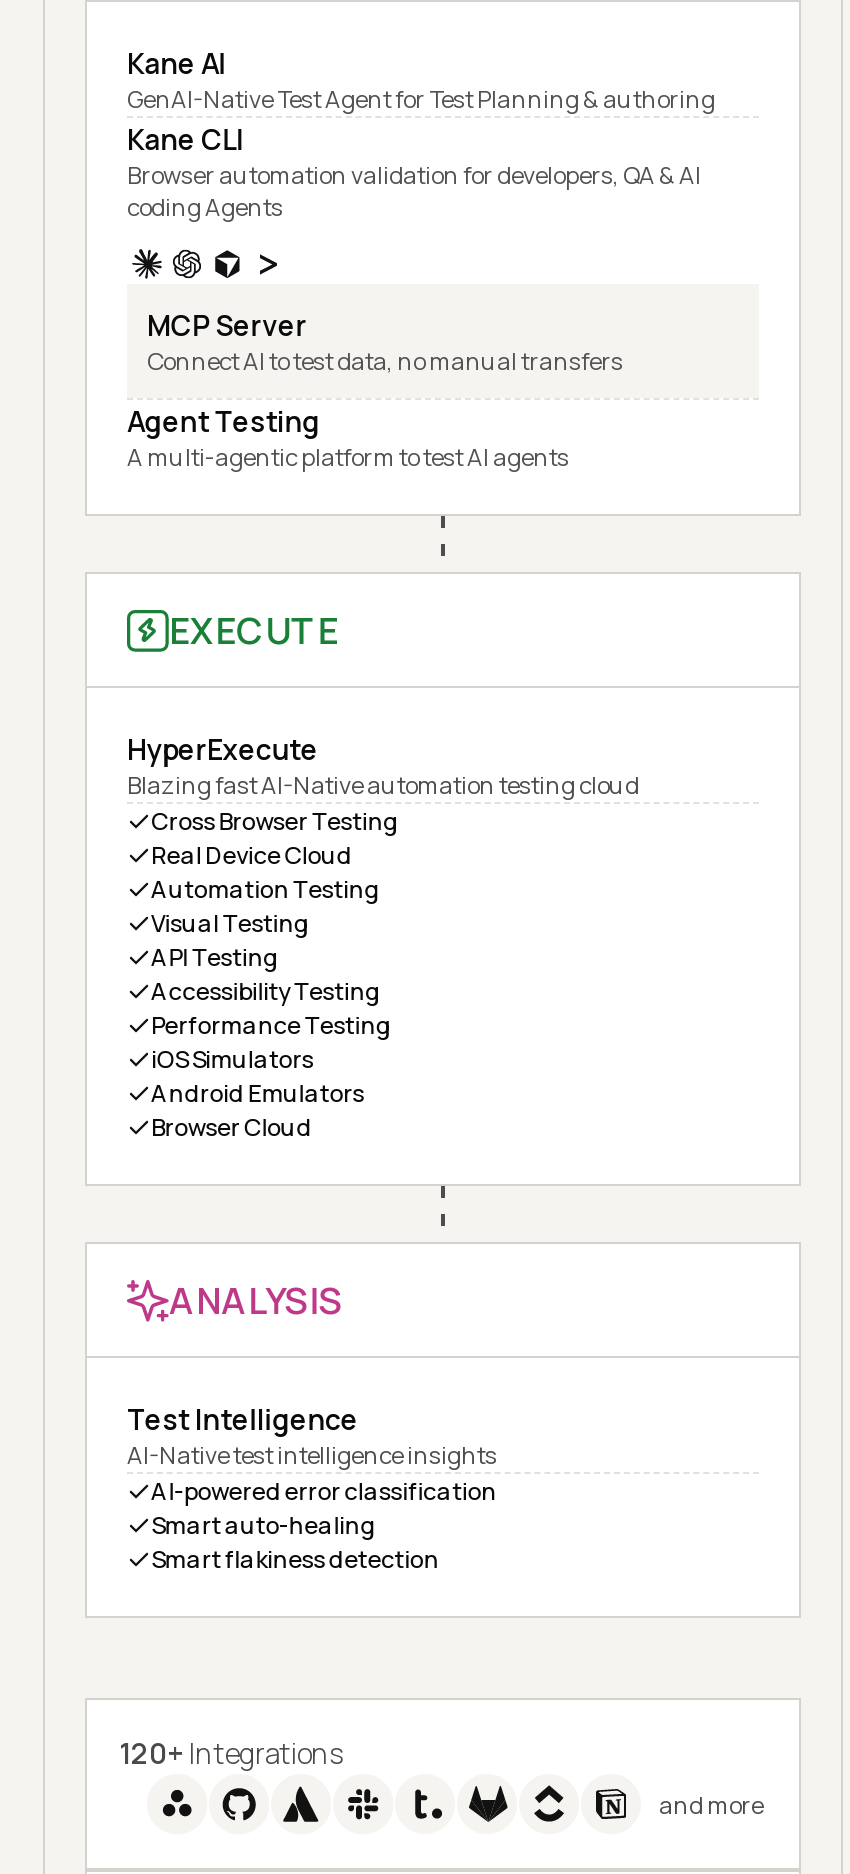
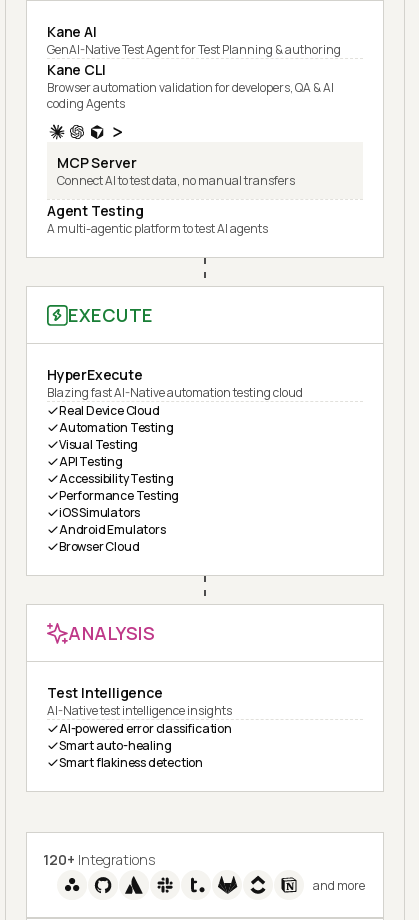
- Cross Browser Testing
